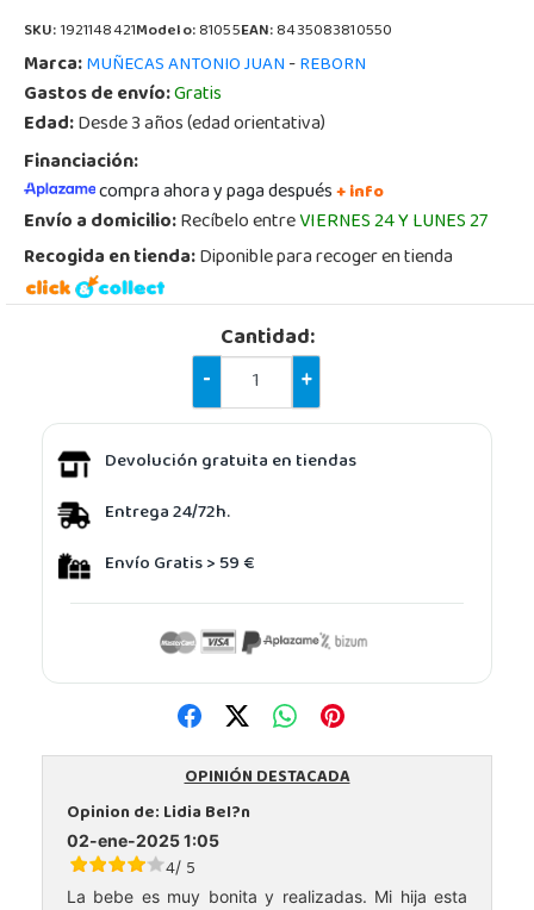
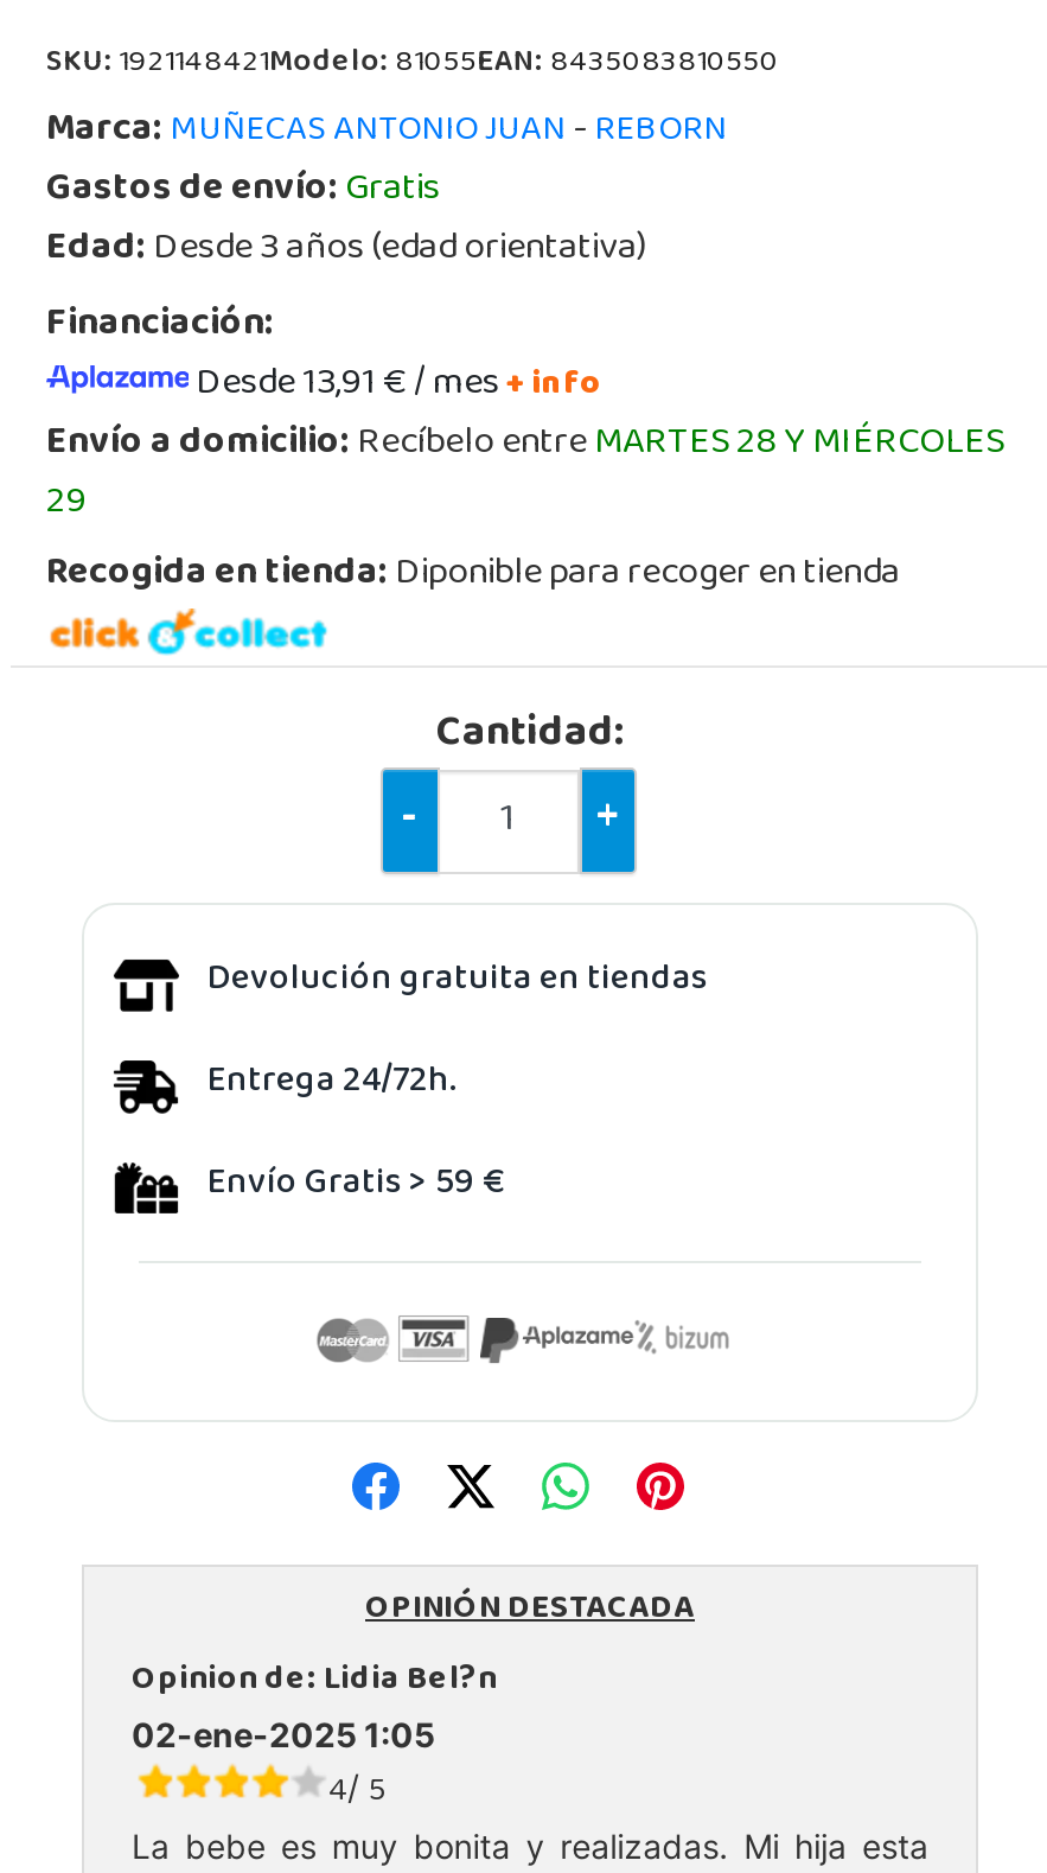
- compra ahora y paga después + info
- Envío a domicilio: Recíbelo entreVIERNES 24 Y LUNES 27
+ Desde 13,91 € / mes+ info
+ Envío a domicilio: Recíbelo entreMARTES 28 Y MIÉRCOLES
+ 29
